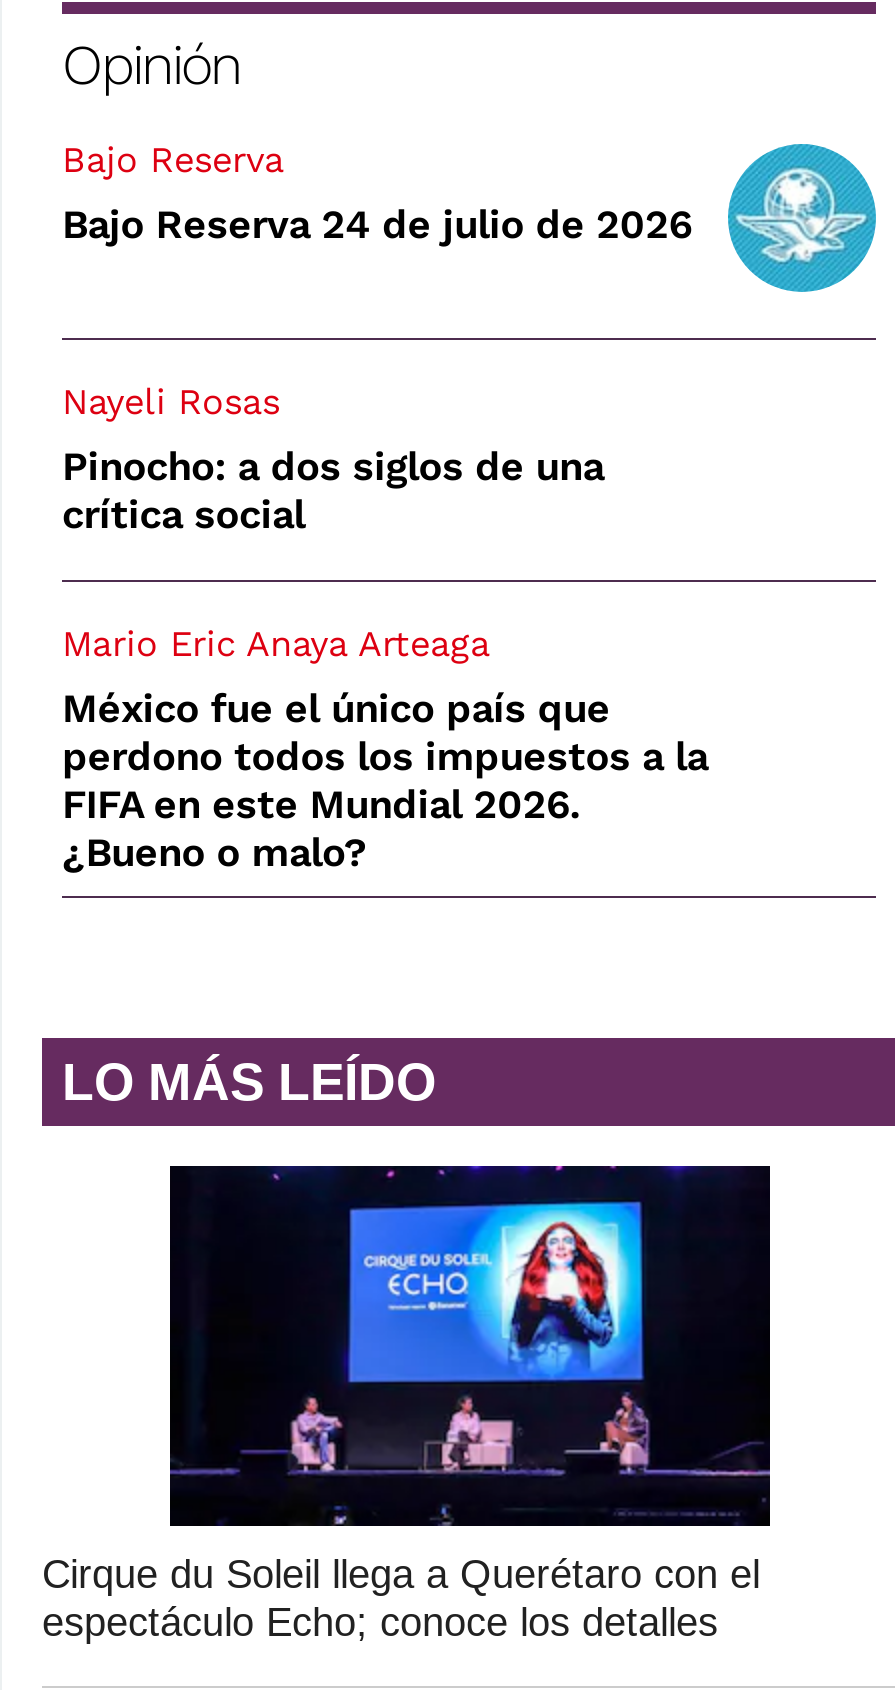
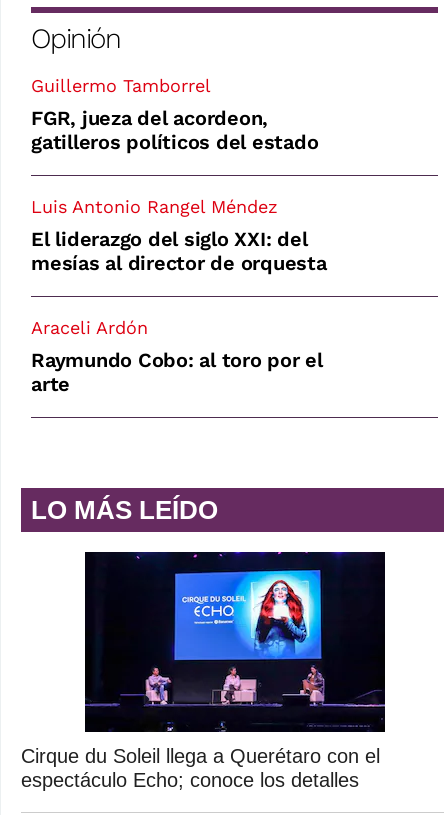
- Bajo Reserva
- Bajo Reserva 24 de julio de 2026
+ Guillermo Tamborrel
+ FGR, jueza del acordeon,
+ gatilleros políticos del estado

- [image]

- Nayeli Rosas
- Pinocho: a dos siglos de una
- crítica social
+ Luis Antonio Rangel Méndez
+ El liderazgo del siglo XXI: del
+ mesías al director de orquesta

- Mario Eric Anaya Arteaga
- México fue el único país que
- perdono todos los impuestos a la
- FIFA en este Mundial 2026.
- ¿Bueno o malo?
+ Araceli Ardón
+ Raymundo Cobo: al toro por el
+ arte
